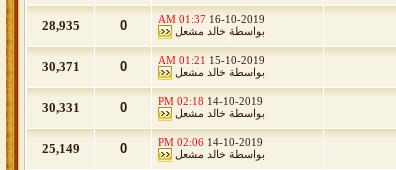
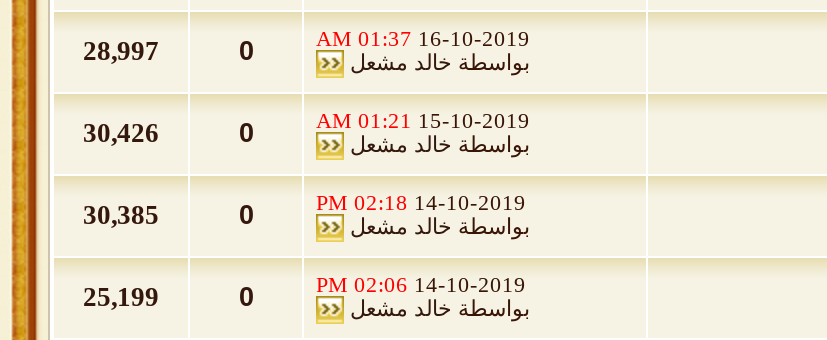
- 28,935
+ 28,997

- 30,371
+ 30,426

- 30,331
+ 30,385

- 25,149
+ 25,199
